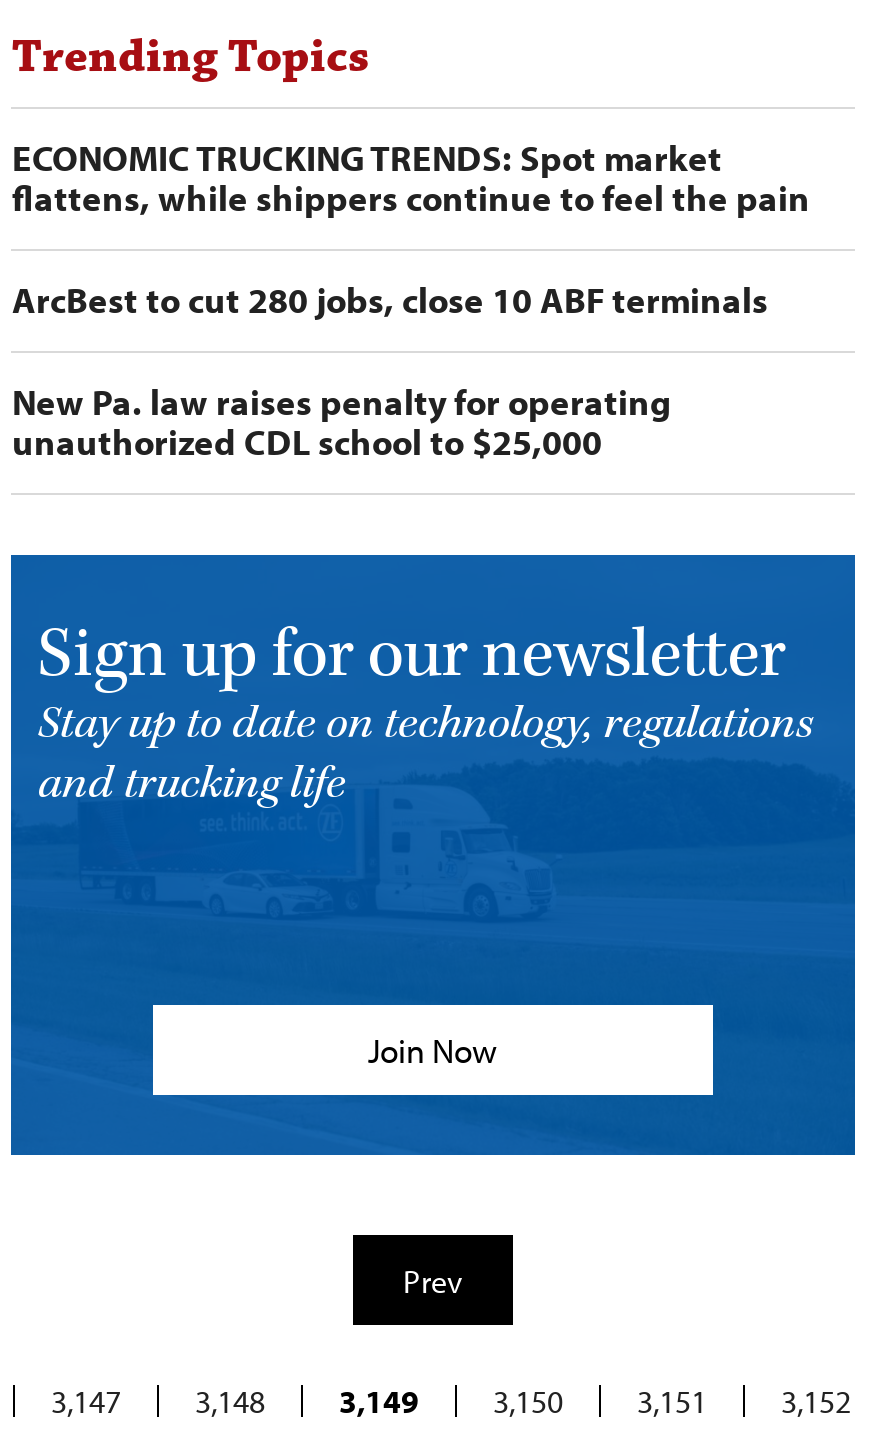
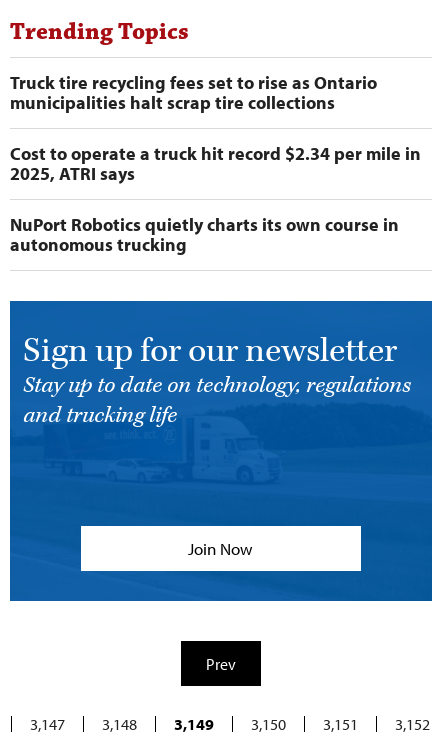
- ECONOMIC TRUCKING TRENDS: Spot market
- flattens, while shippers continue to feel the pain
+ Truck tire recycling fees set to rise as Ontario
+ municipalities halt scrap tire collections

- ArcBest to cut 280 jobs, close 10 ABF terminals
+ Cost to operate a truck hit record $2.34 per mile in
+ 2025, ATRI says

- New Pa. law raises penalty for operating
- unauthorized CDL school to $25,000
+ NuPort Robotics quietly charts its own course in
+ autonomous trucking
